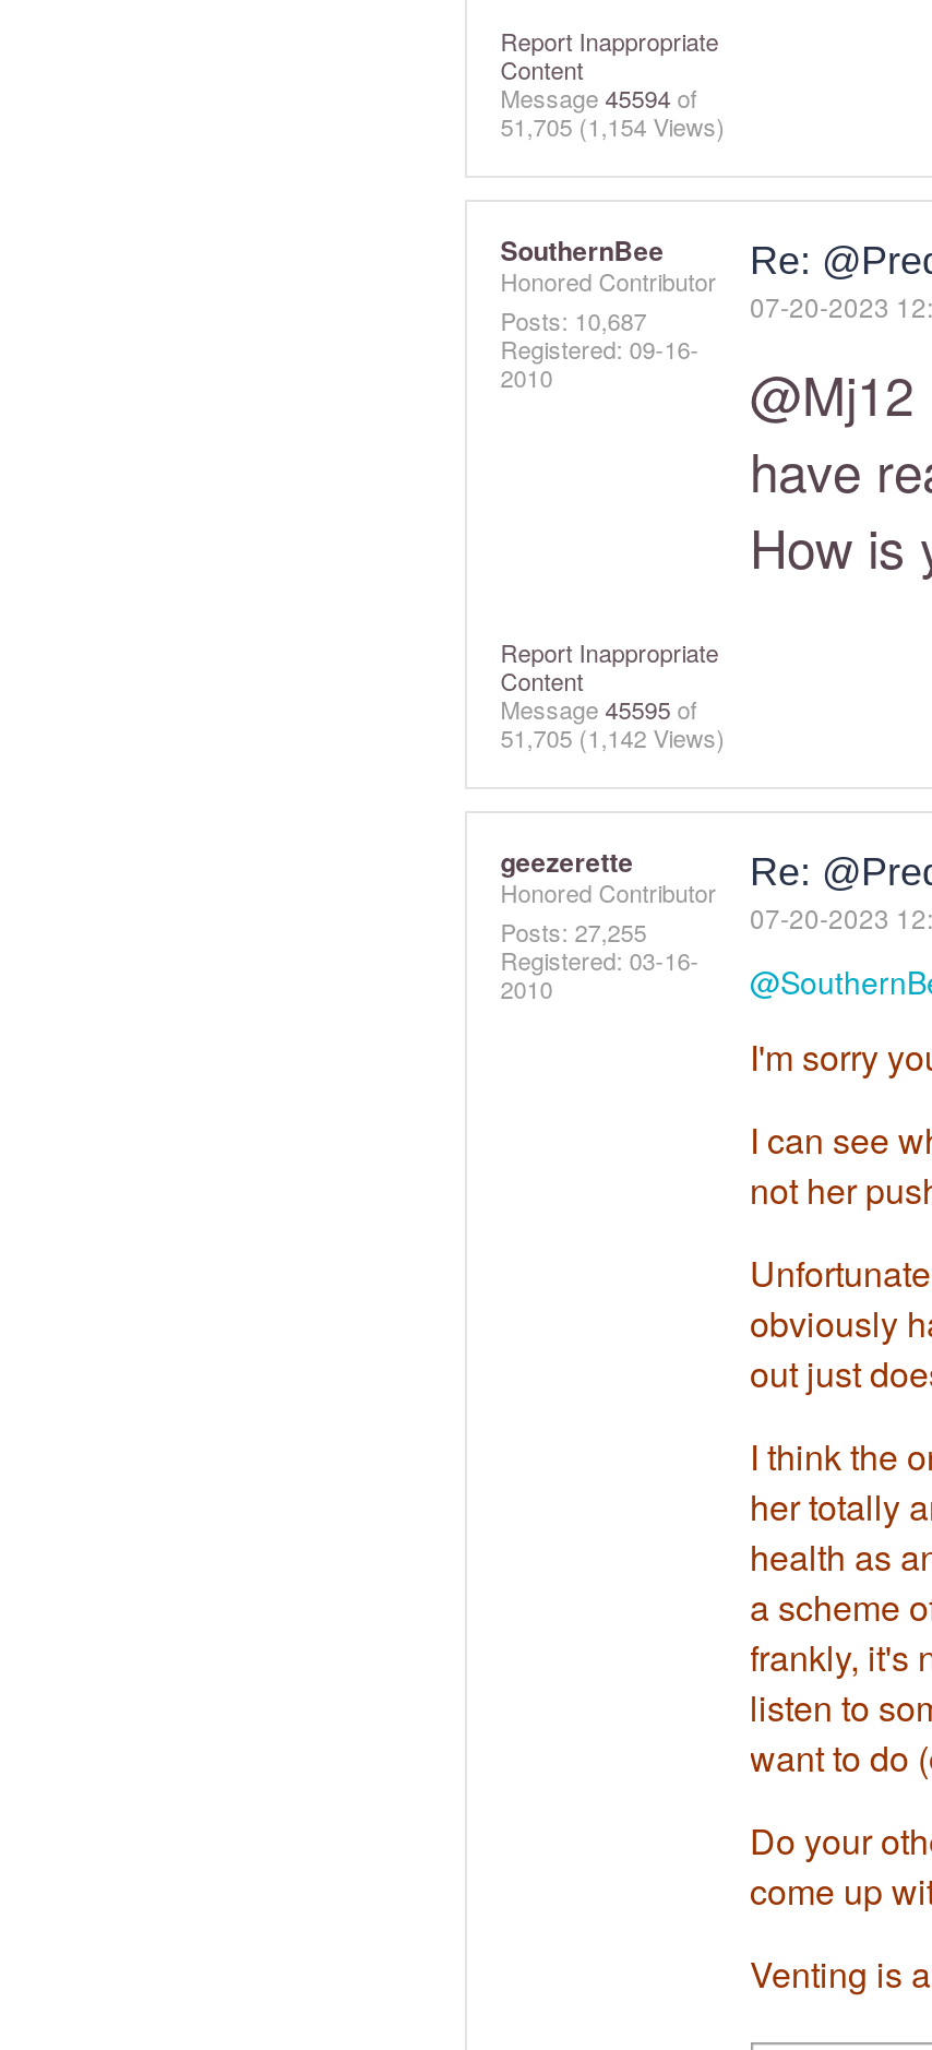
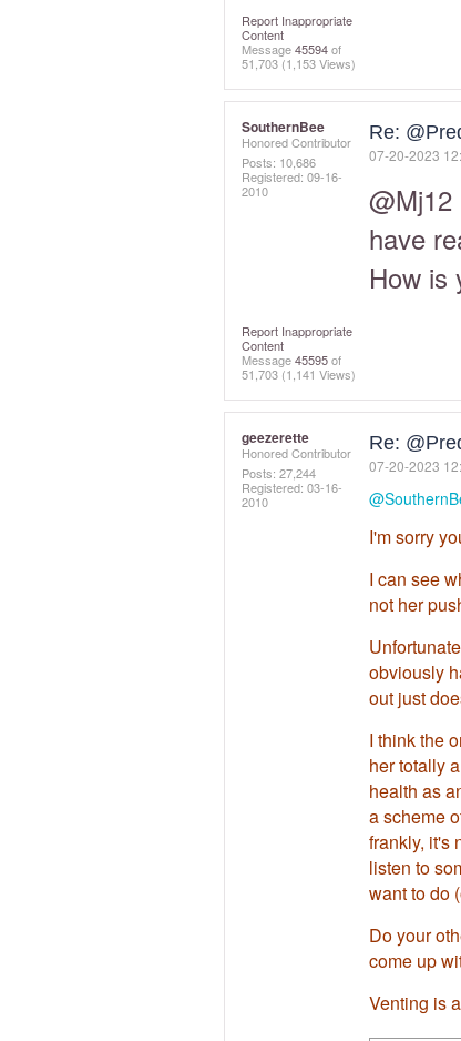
- 51,705(1,154 Views)
+ 51,703(1,153 Views)

- Posts: 10,687
+ Posts: 10,686

- 51,705(1,142 Views)
+ 51,703(1,141 Views)

- Posts: 27,255
+ Posts: 27,244
